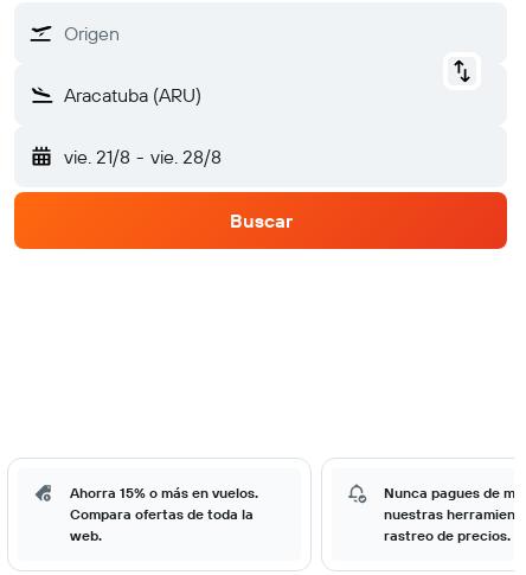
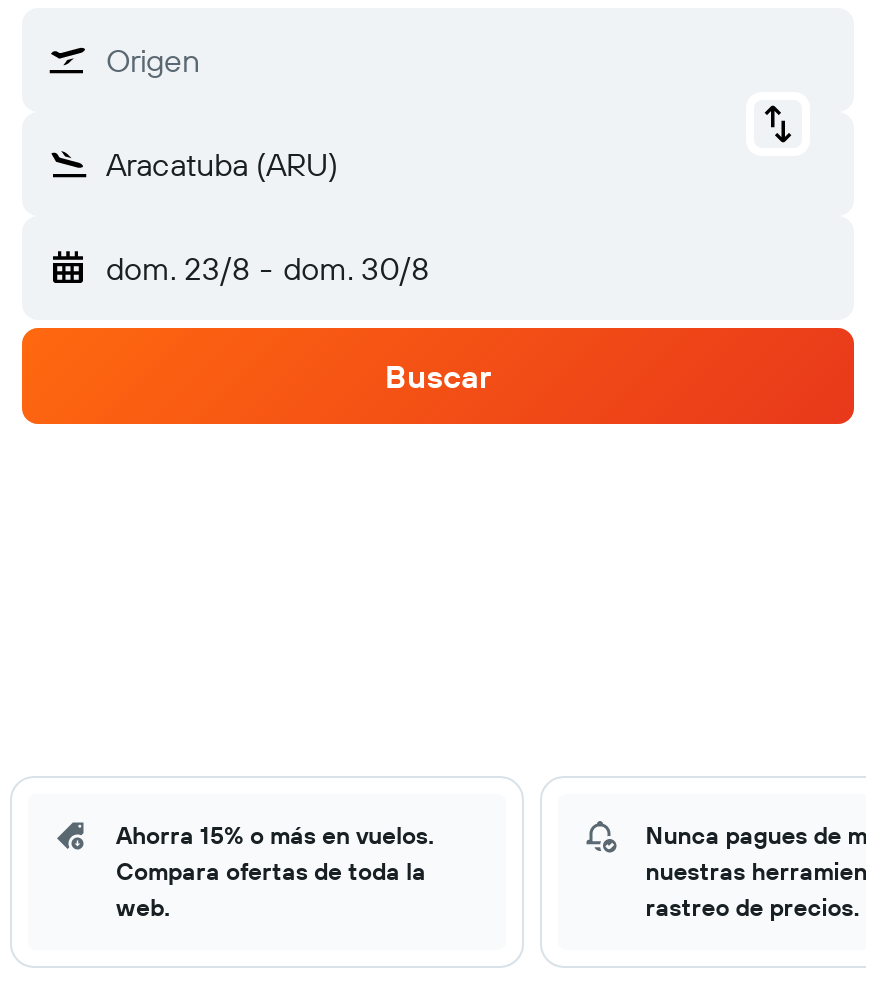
- vie. 21/8 - vie. 28/8
+ dom. 23/8 - dom. 30/8
